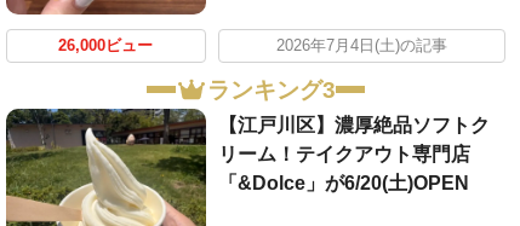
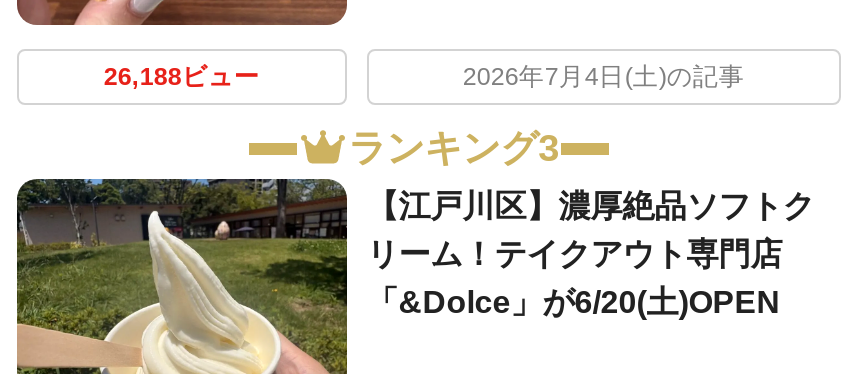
- 26,000ビュー
+ 26,188ビュー
